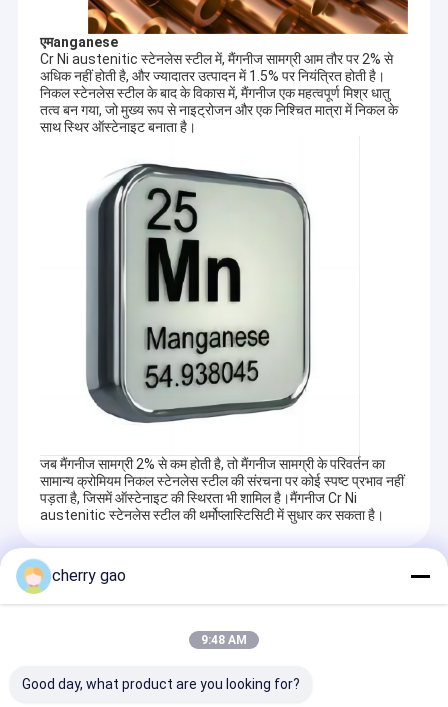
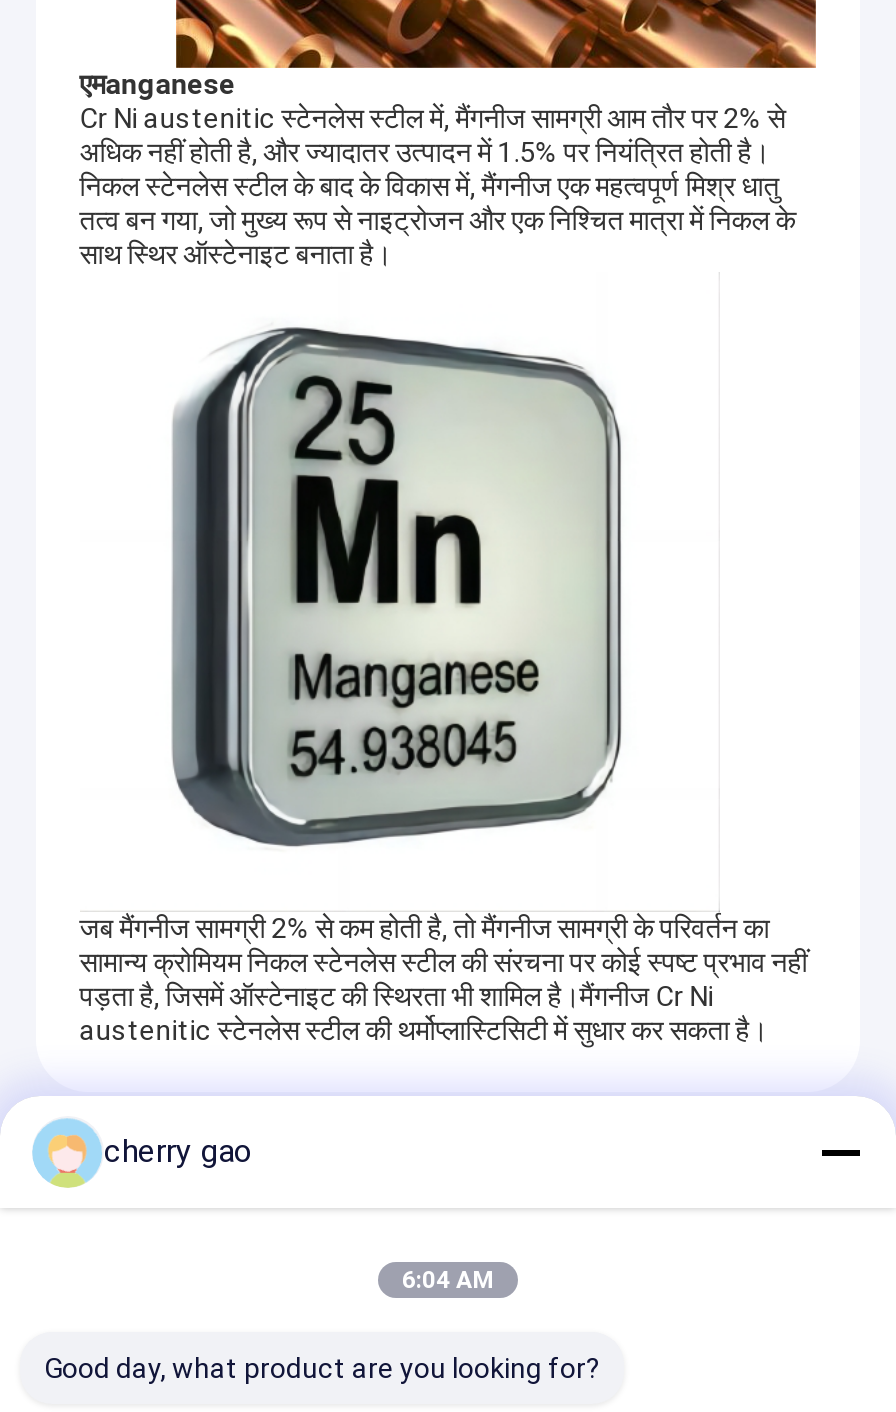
- 9:48 AM
+ 6:04 AM
